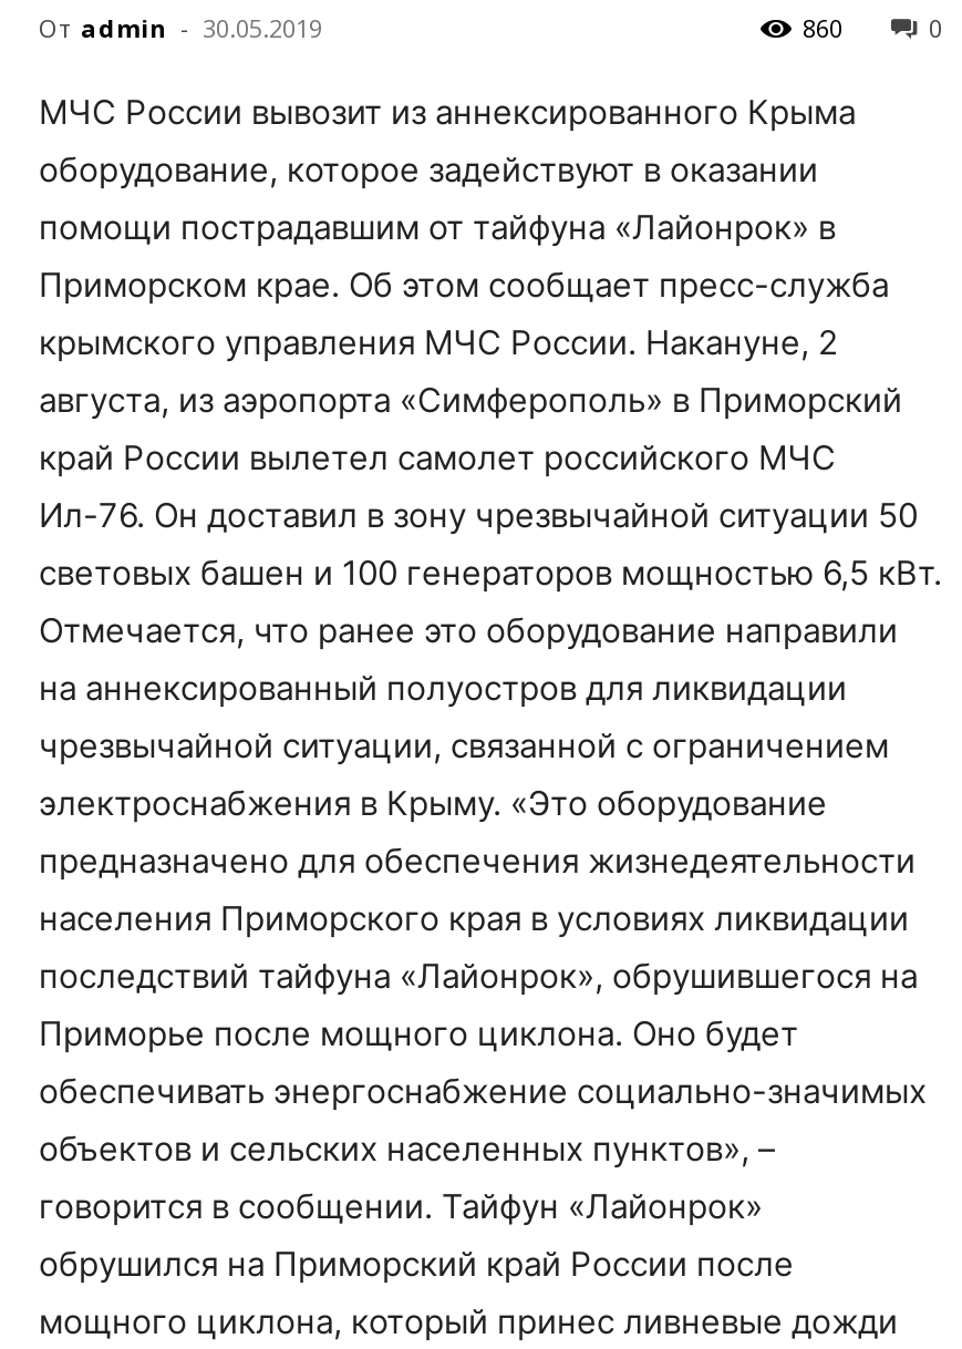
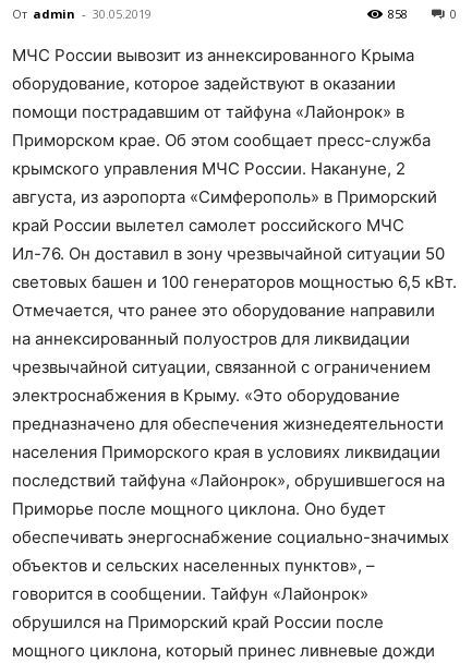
- 860
+ 858
